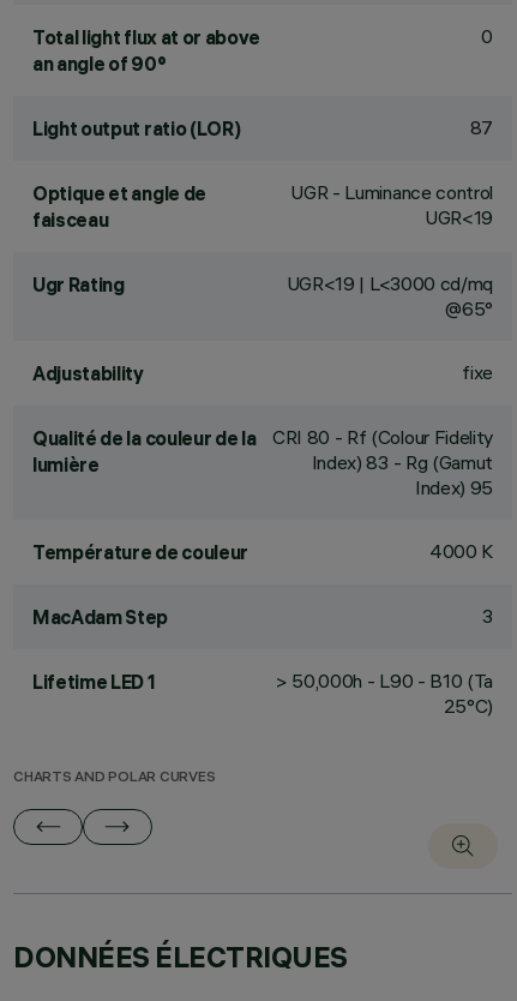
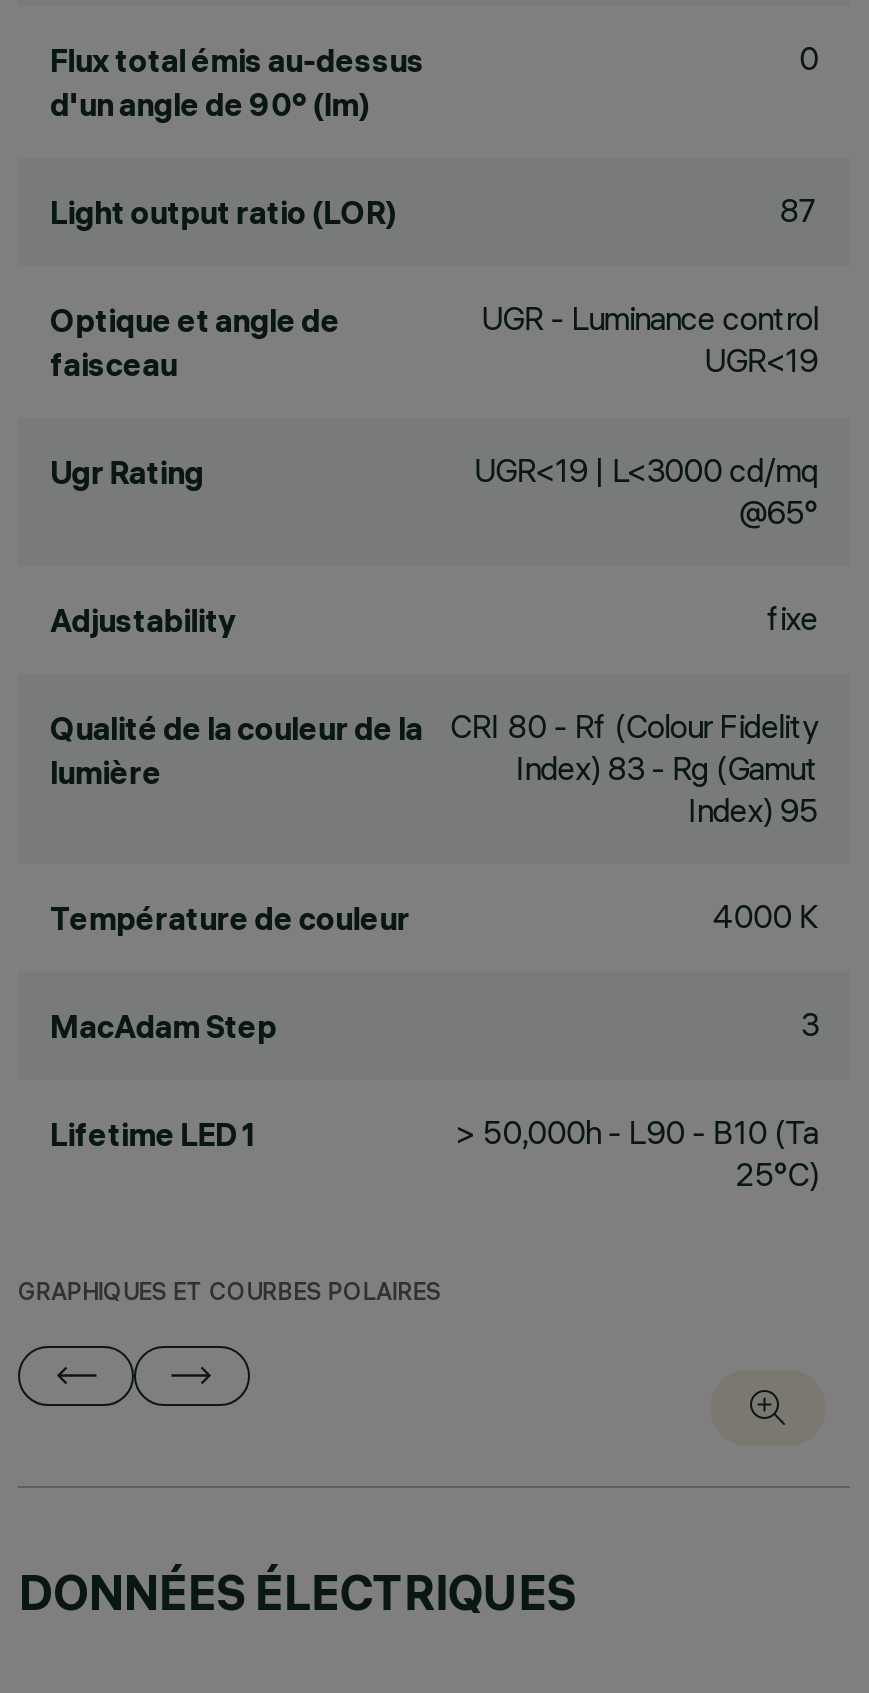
- Total light flux at or above
- an angle of 90°
+ Flux total émis au-dessus
+ d'un angle de 90° (lm)

- CHARTS AND POLAR CURVES
+ GRAPHIQUES ET COURBES POLAIRES
